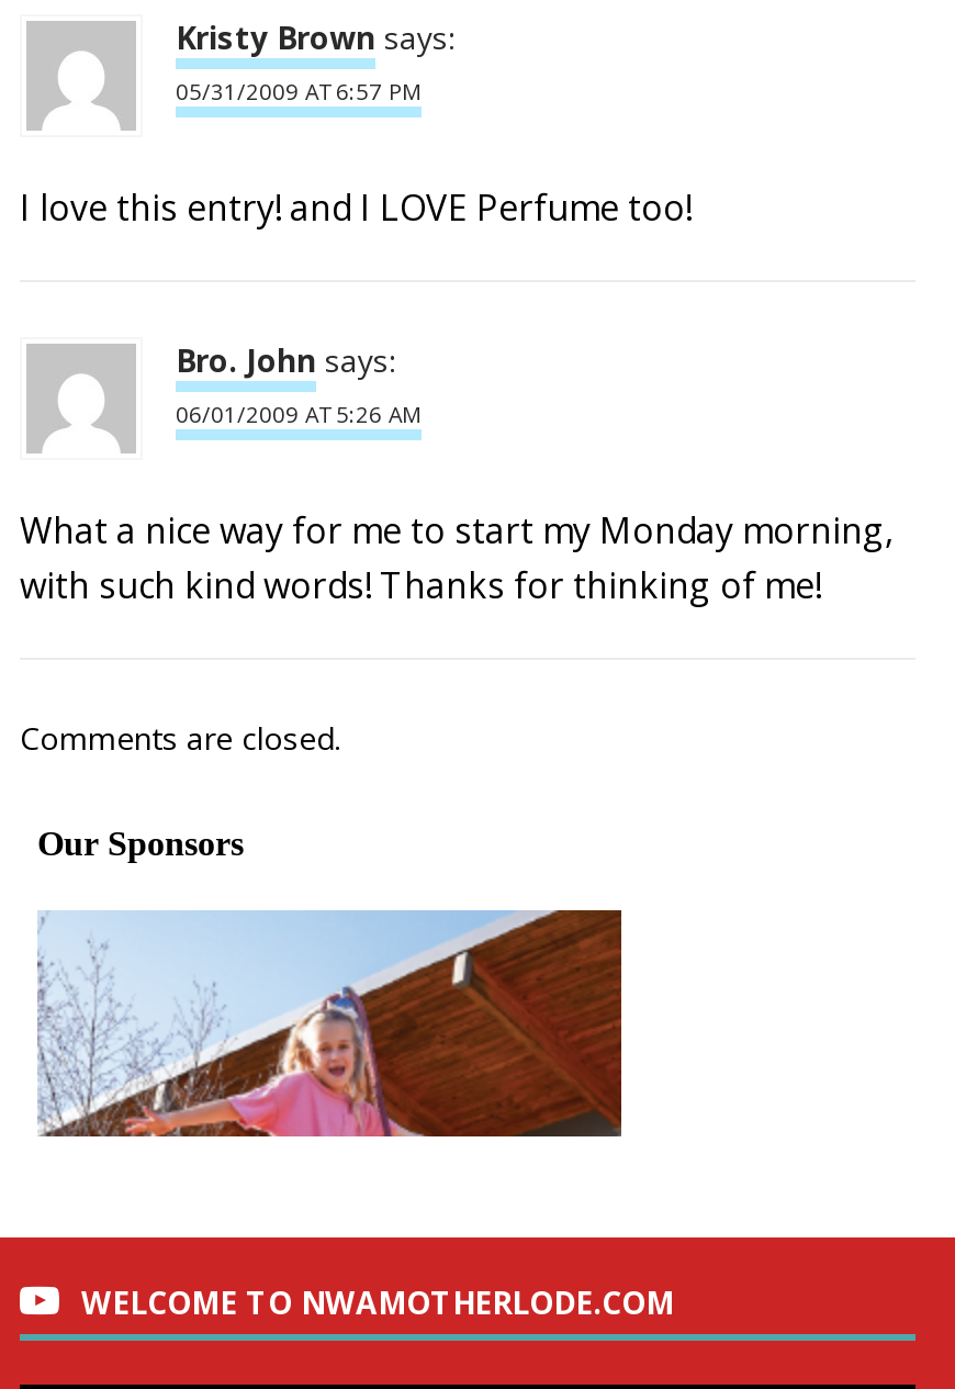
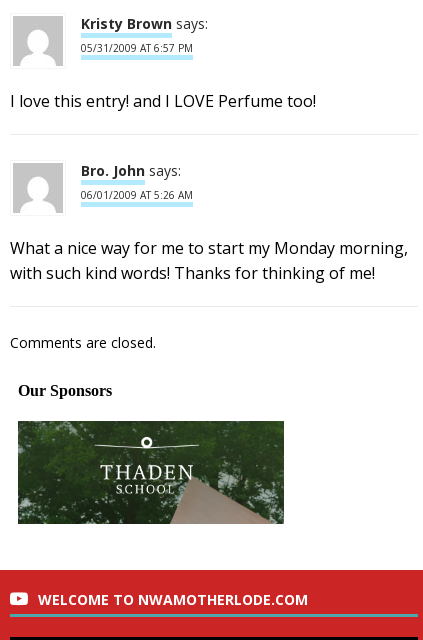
- [image]
+ [image]
